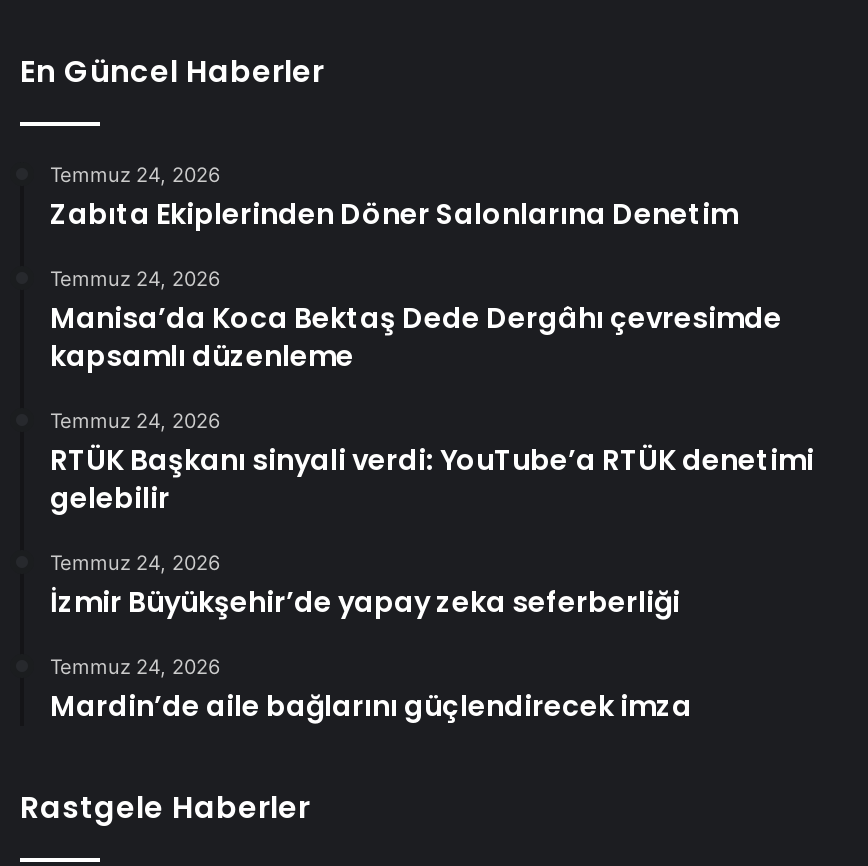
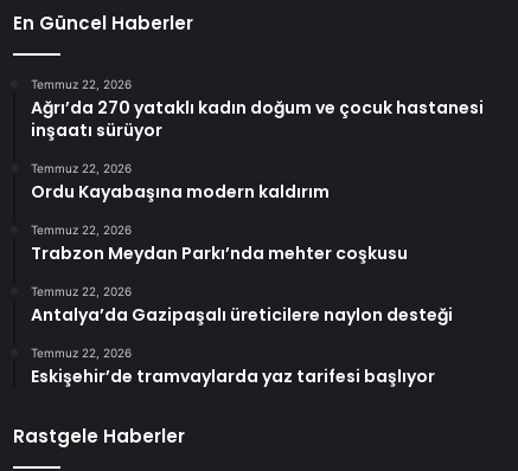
- Temmuz 24, 2026
- Zabıta Ekiplerinden Döner Salonlarına Denetim
+ Temmuz 22, 2026
+ Ağrı’da 270 yataklı kadın doğum ve çocuk hastanesi
+ inşaatı sürüyor

- Temmuz 24, 2026
- Manisa’da Koca Bektaş Dede Dergâhı çevresimde
- kapsamlı düzenleme
+ Temmuz 22, 2026
+ Ordu Kayabaşına modern kaldırım

- Temmuz 24, 2026
- RTÜK Başkanı sinyali verdi: YouTube’a RTÜK denetimi
- gelebilir
+ Temmuz 22, 2026
+ Trabzon Meydan Parkı’nda mehter coşkusu

- Temmuz 24, 2026
- İzmir Büyükşehir’de yapay zeka seferberliği
+ Temmuz 22, 2026
+ Antalya’da Gazipaşalı üreticilere naylon desteği

- Temmuz 24, 2026
- Mardin’de aile bağlarını güçlendirecek imza
+ Temmuz 22, 2026
+ Eskişehir’de tramvaylarda yaz tarifesi başlıyor
